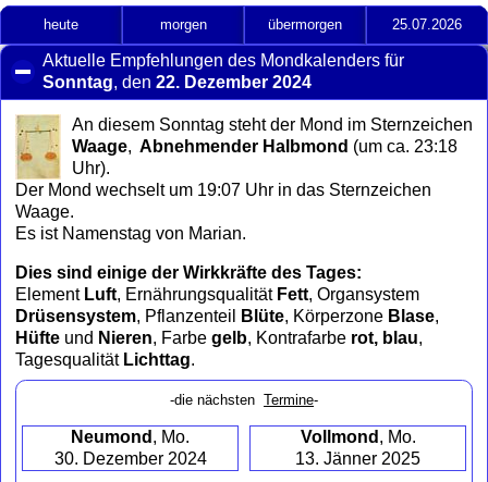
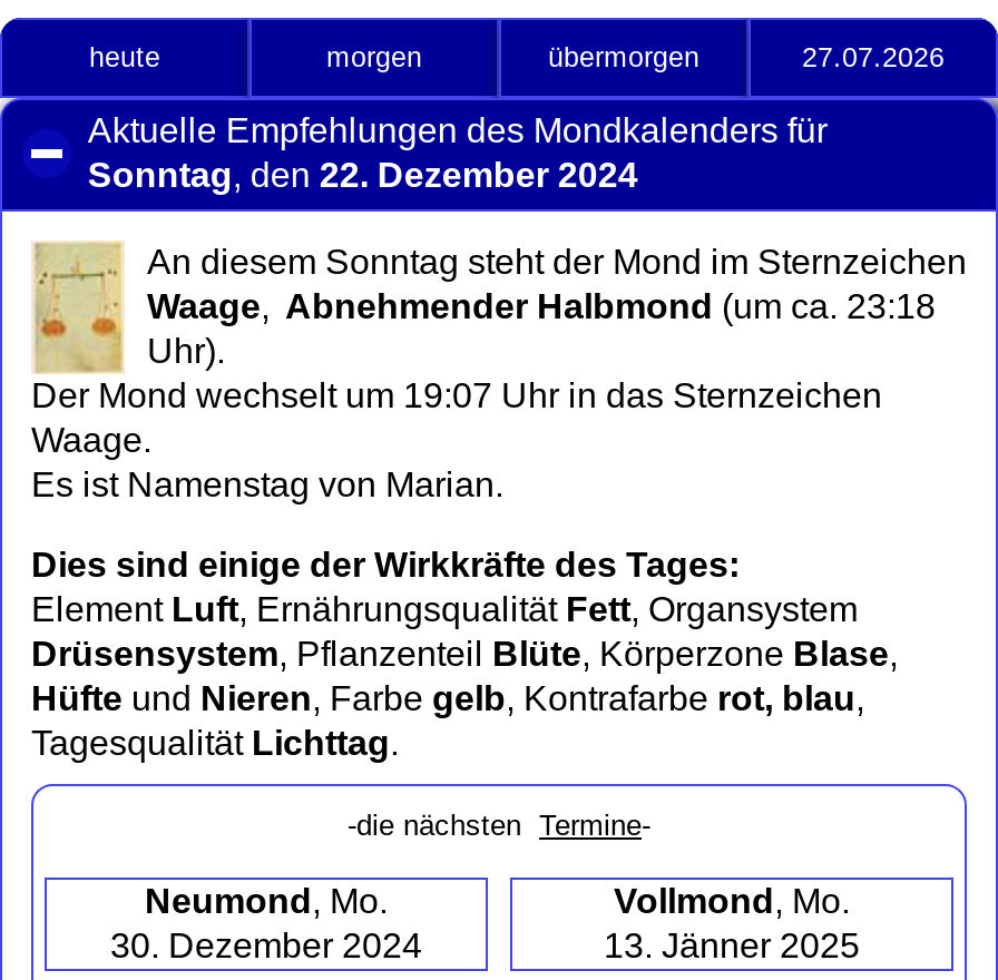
- 25.07.2026
+ 27.07.2026
